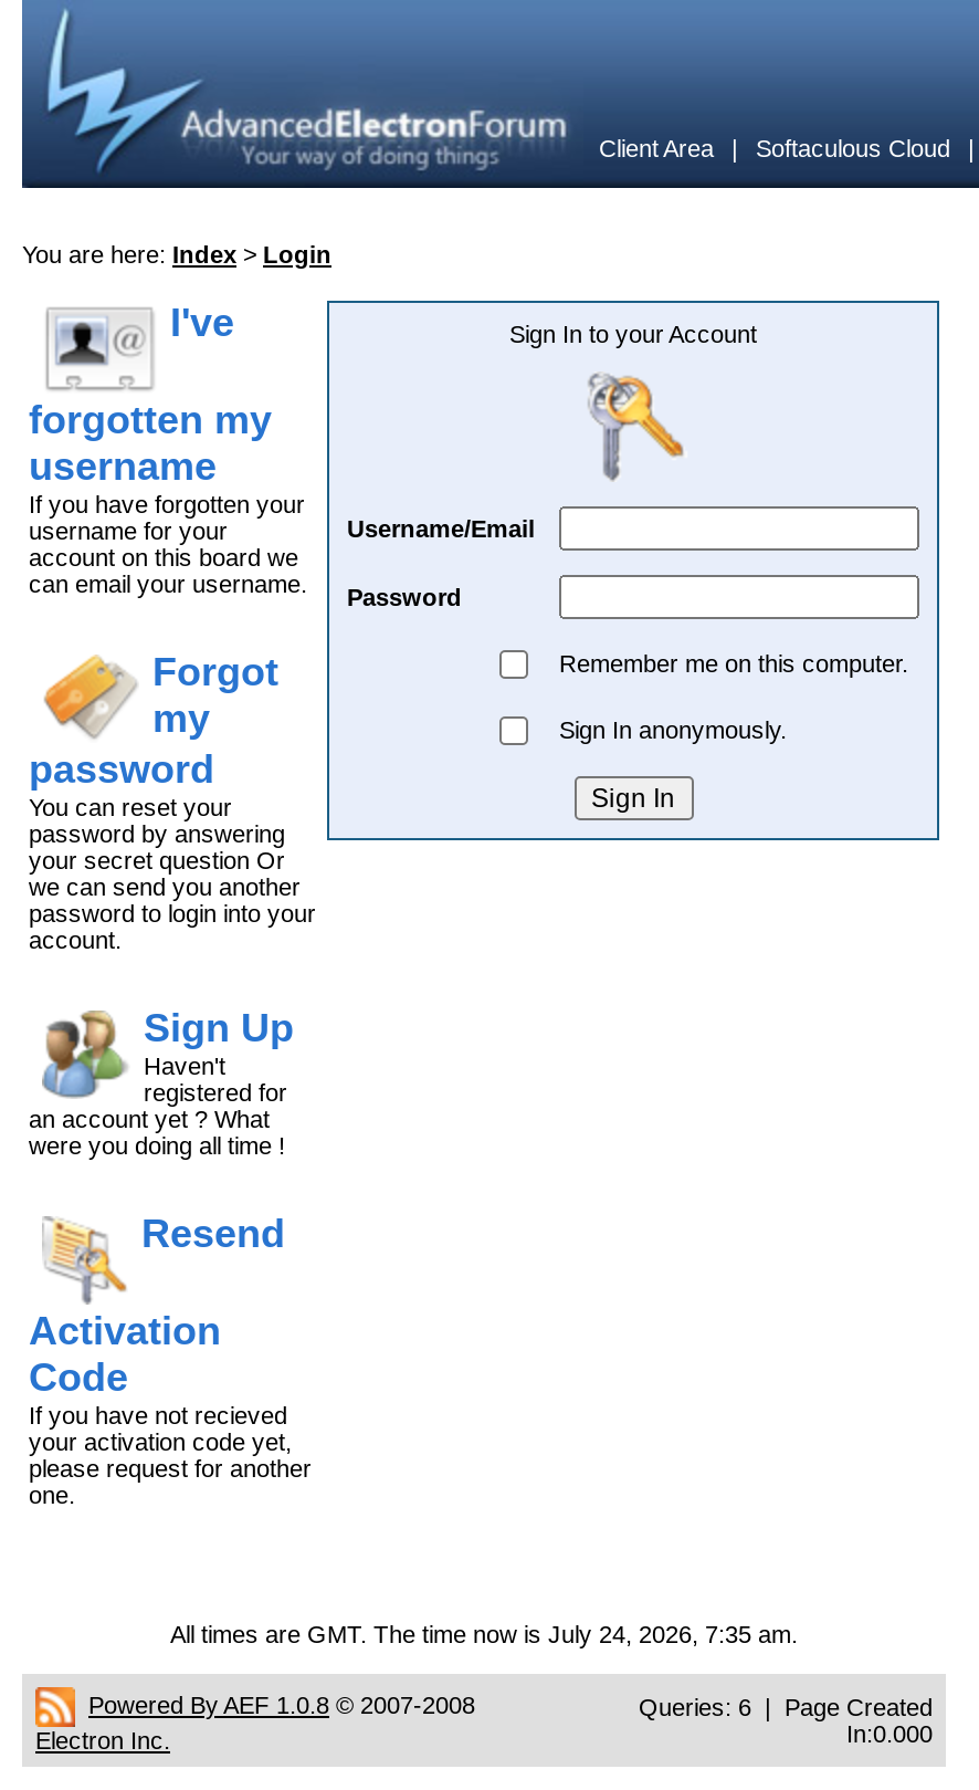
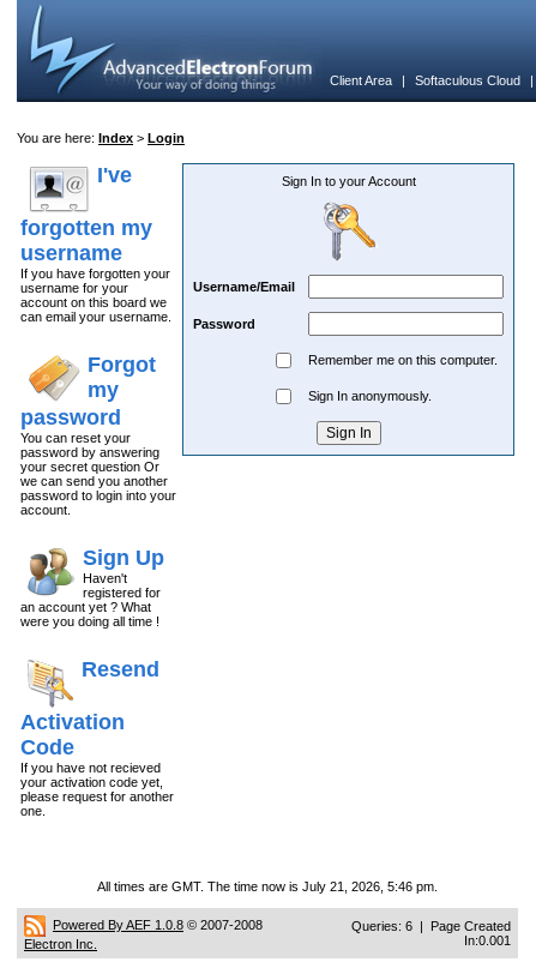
- All times are GMT. The time now is July 24, 2026, 7:35 am.
+ All times are GMT. The time now is July 21, 2026, 5:46 pm.

- In:0.000
+ In:0.001
